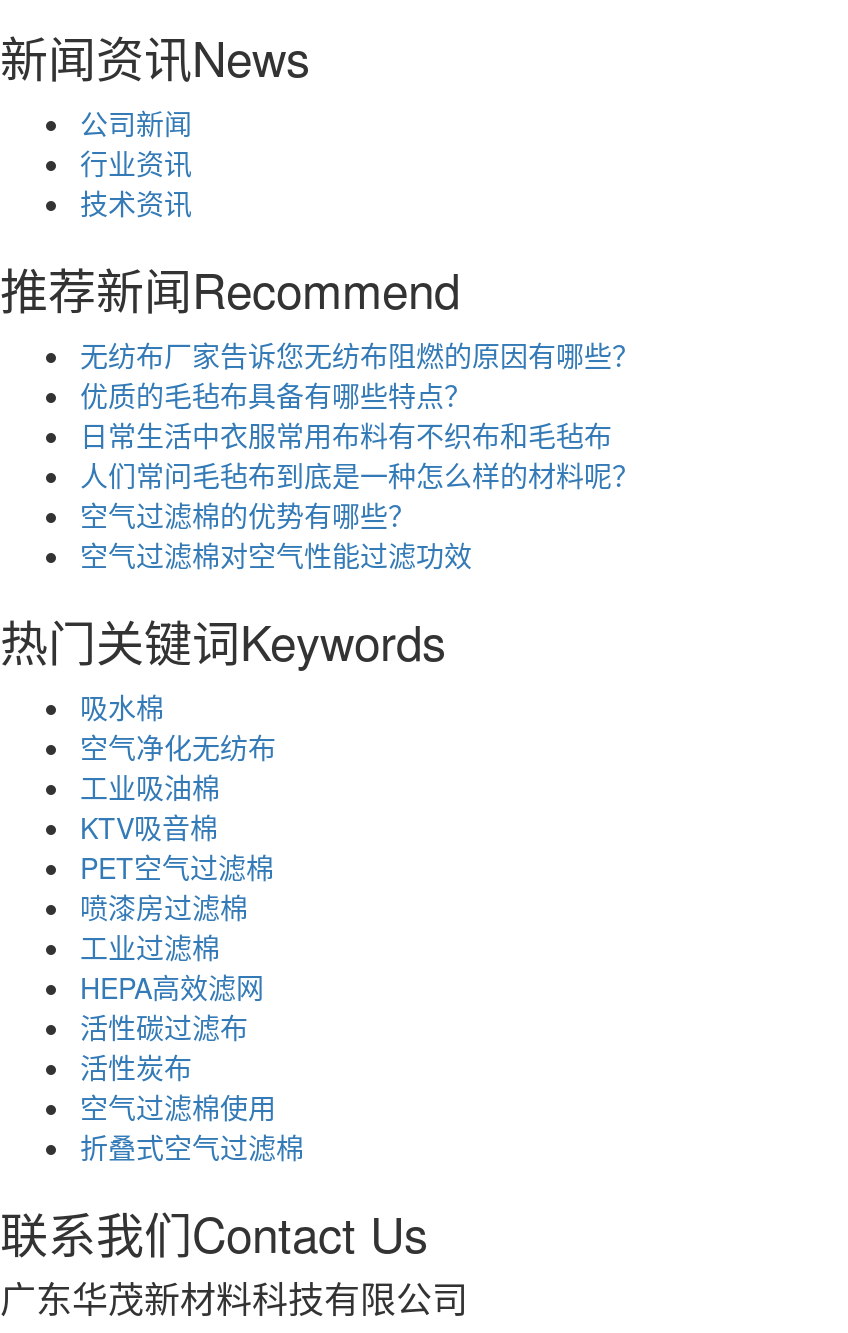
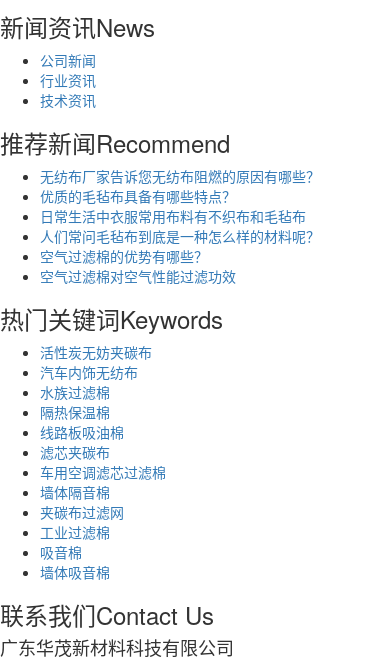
- 吸水棉
- 空气净化无纺布
- 工业吸油棉
- KTV吸音棉
- PET空气过滤棉
- 喷漆房过滤棉
+ 活性炭无妨夹碳布
+ 汽车内饰无纺布
+ 水族过滤棉
+ 隔热保温棉
+ 线路板吸油棉
+ 滤芯夹碳布
+ 车用空调滤芯过滤棉
+ 墙体隔音棉
+ 夹碳布过滤网

moved down: 工业过滤棉

- HEPA高效滤网
- 活性碳过滤布
- 活性炭布
- 空气过滤棉使用
- 折叠式空气过滤棉
+ 吸音棉
+ 墙体吸音棉
